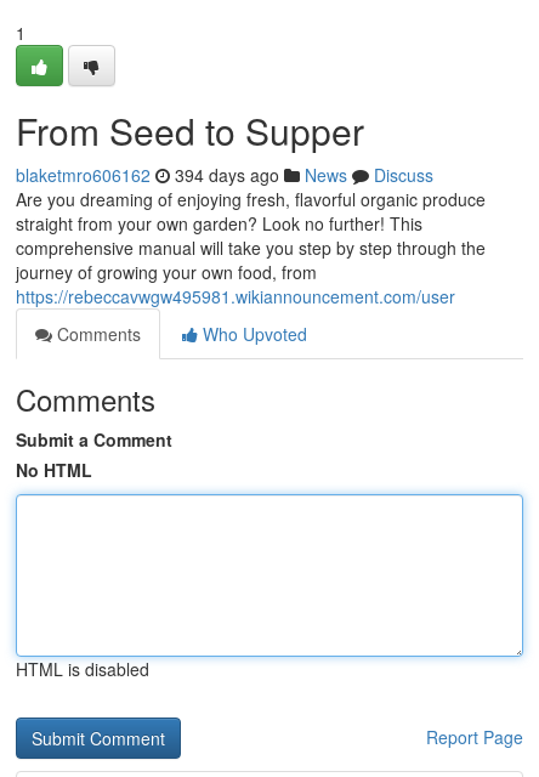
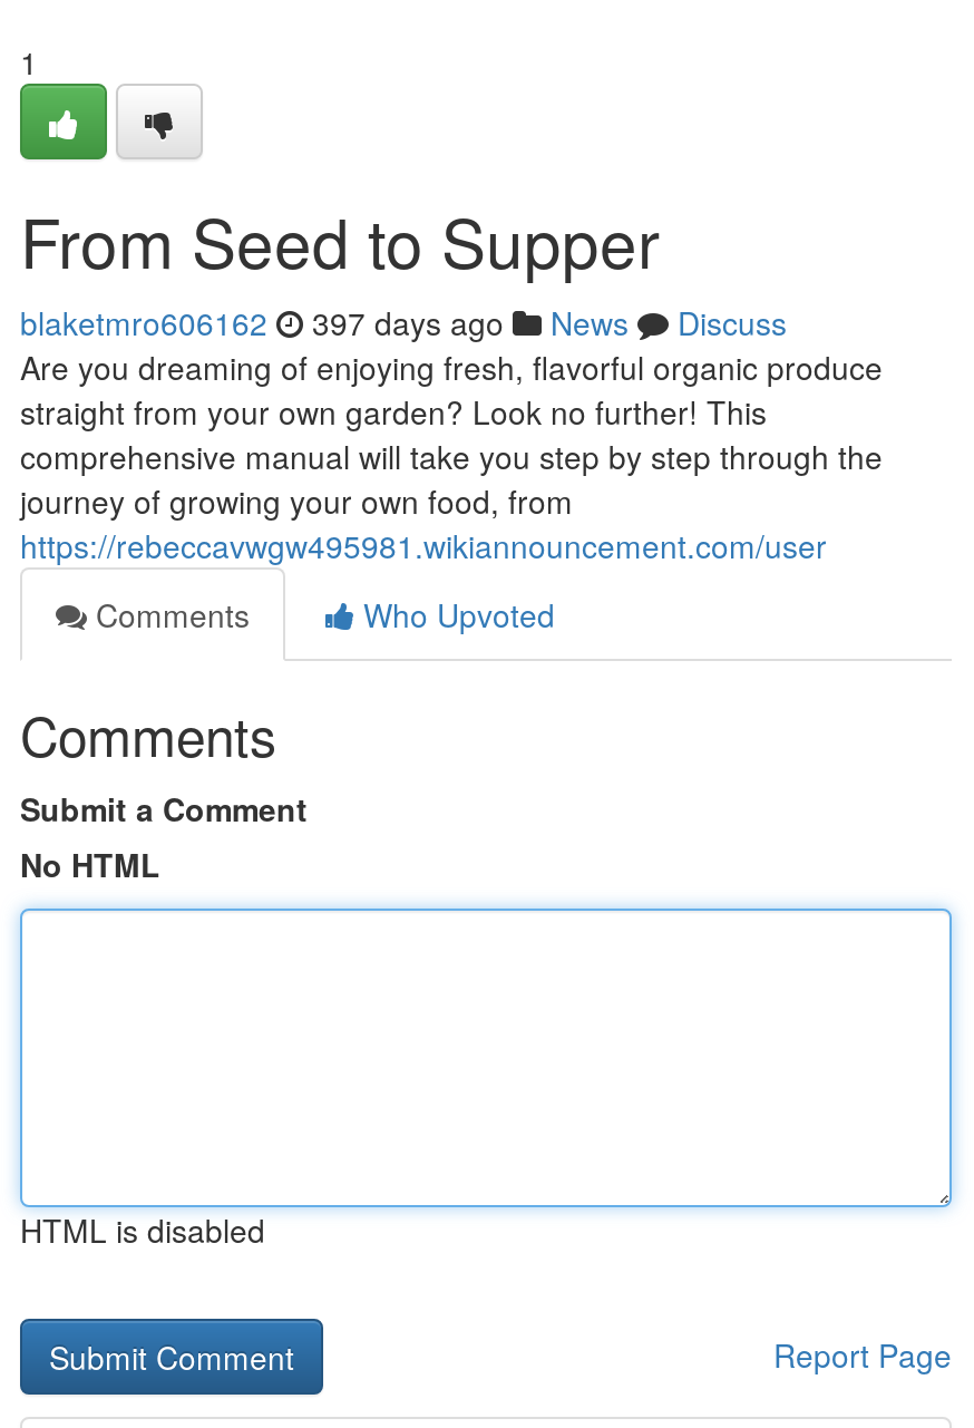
- blaketmro606162 394 days ago News Discuss
+ blaketmro606162 397 days ago News Discuss
